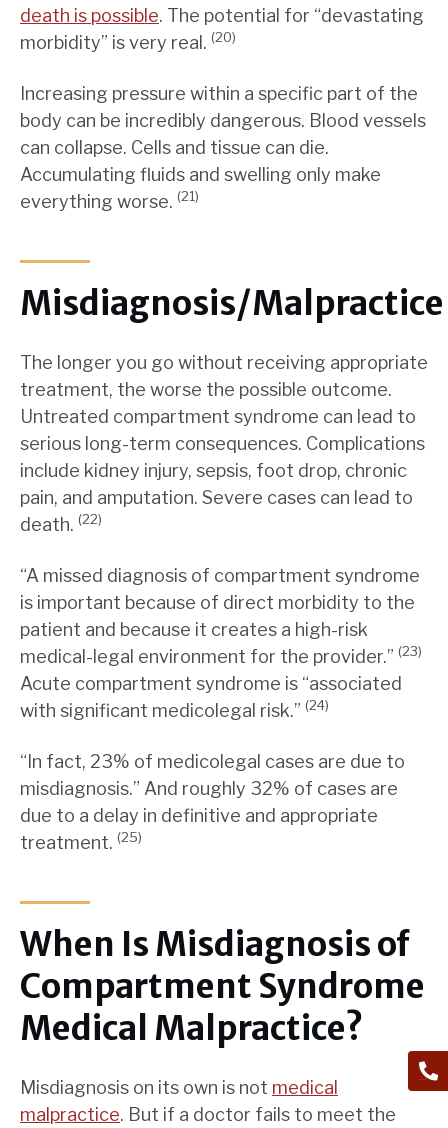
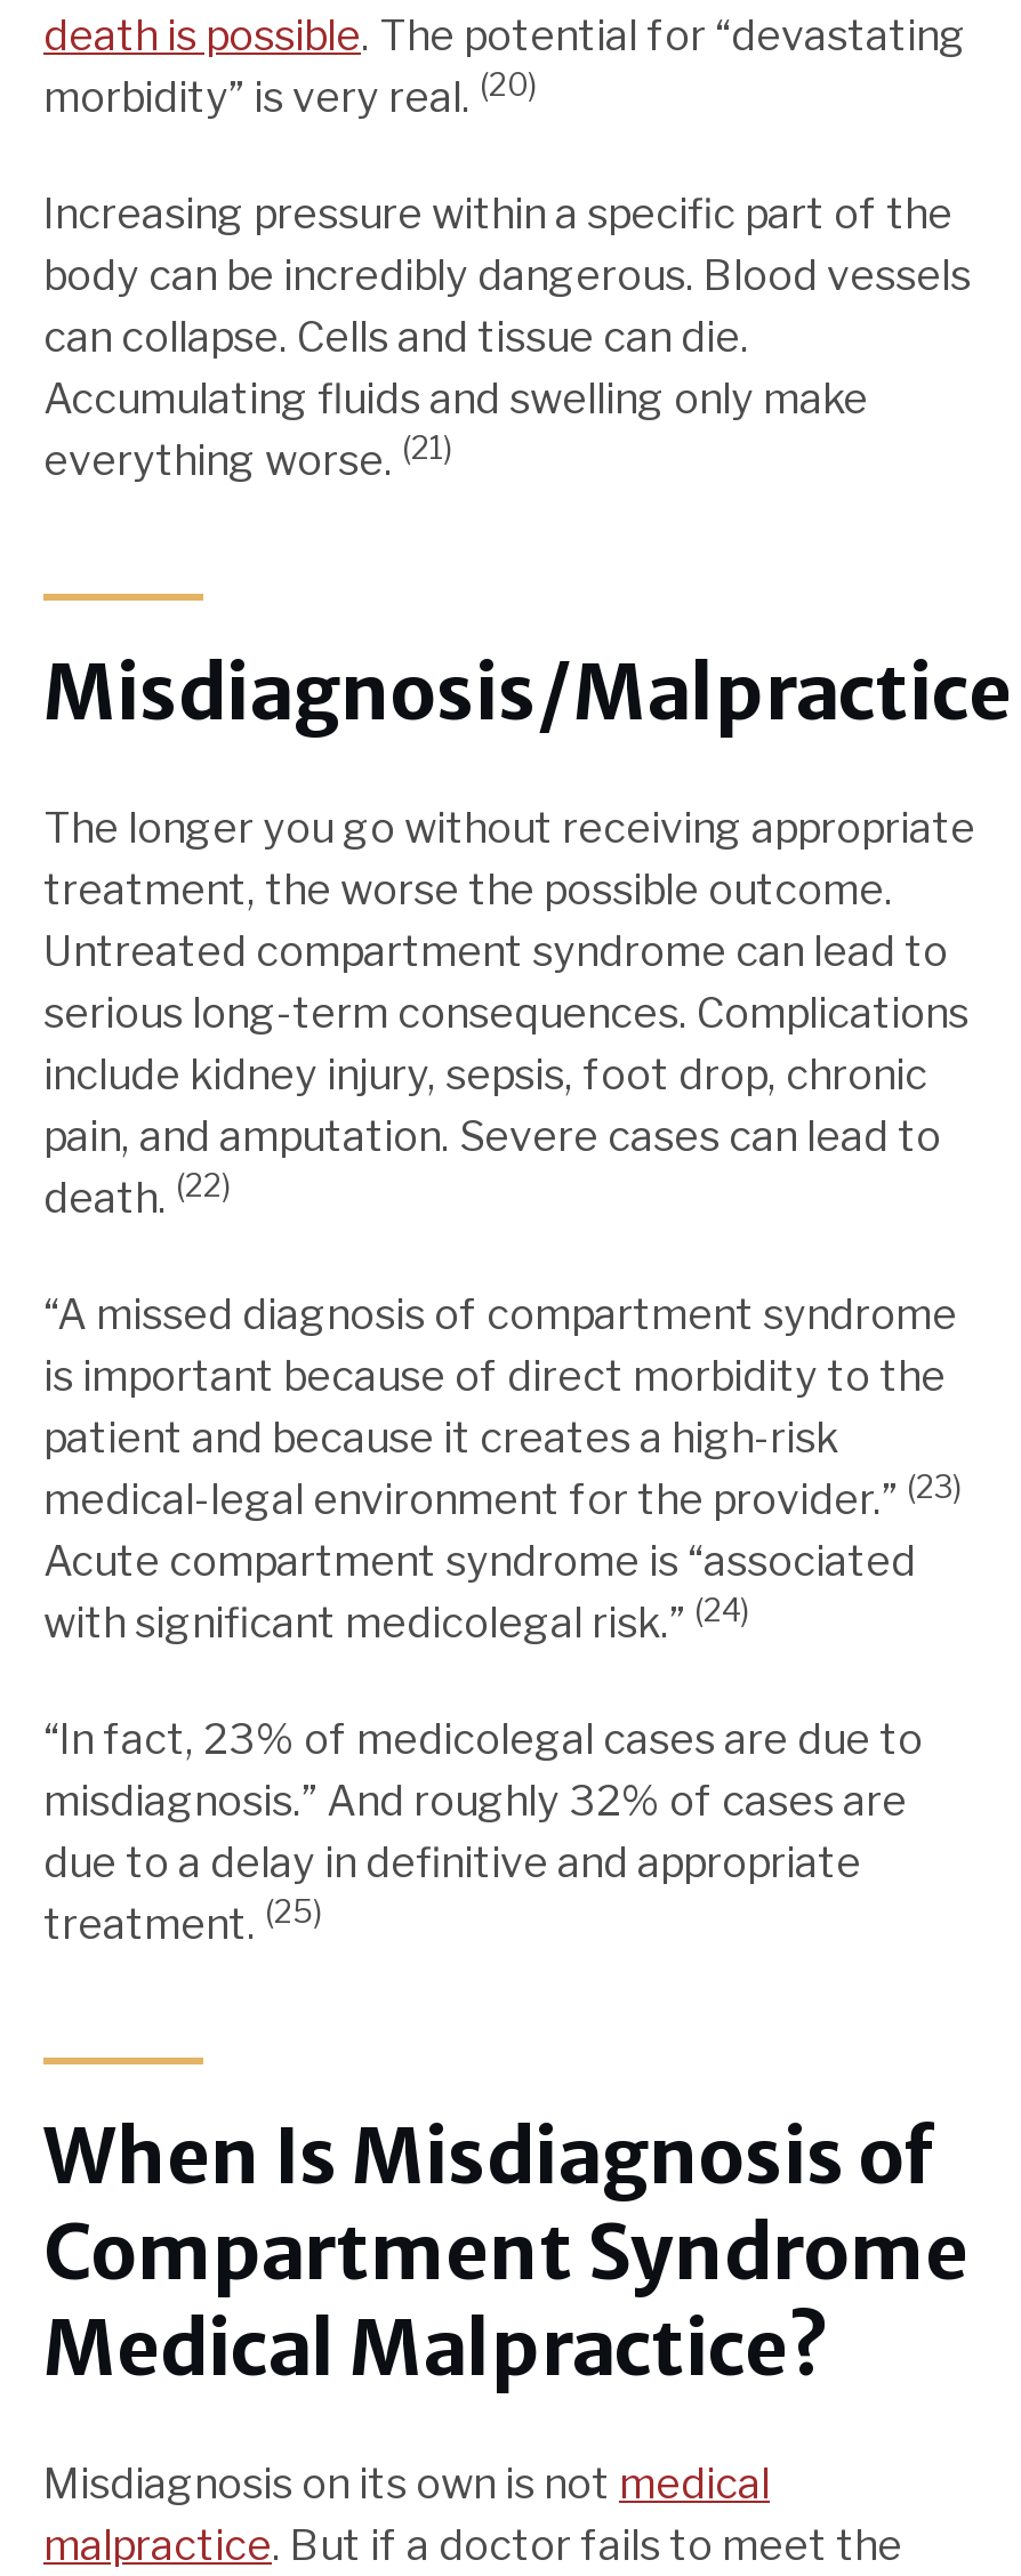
- [image]
